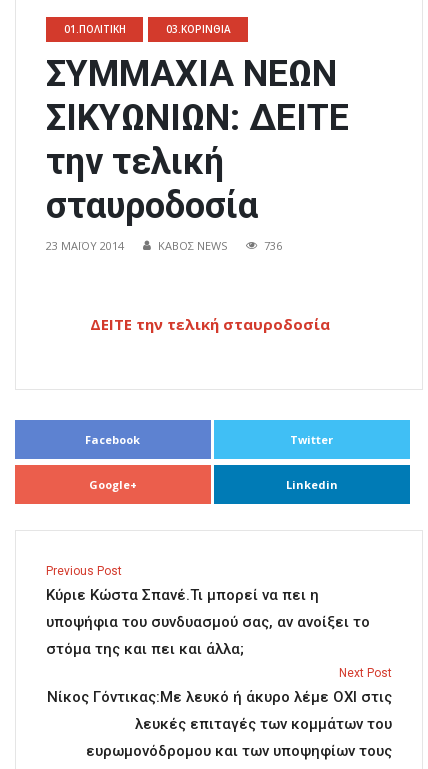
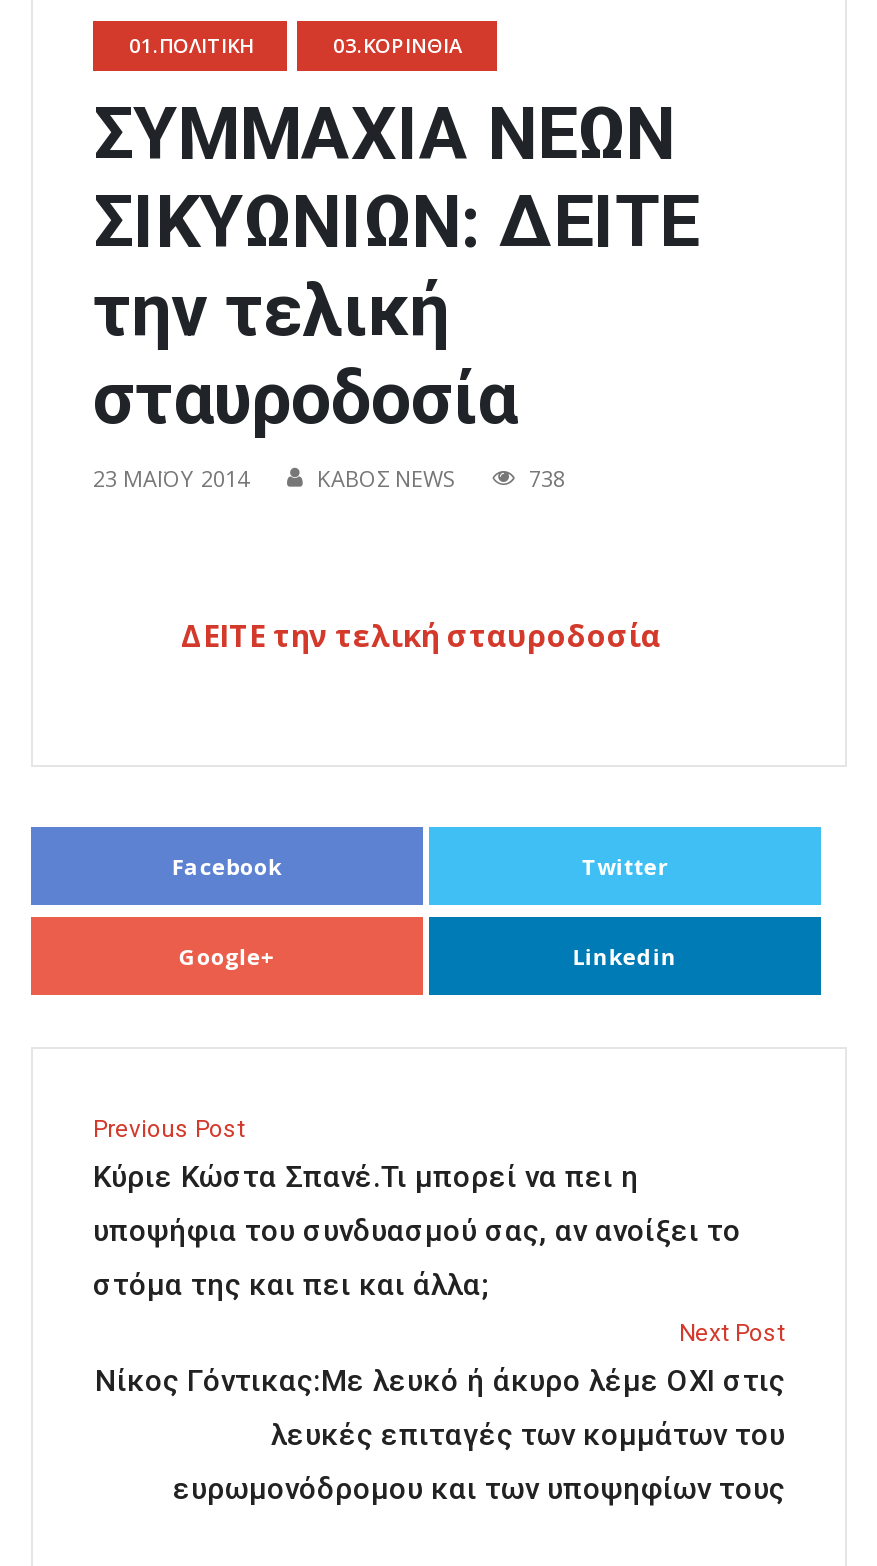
- 736
+ 738
